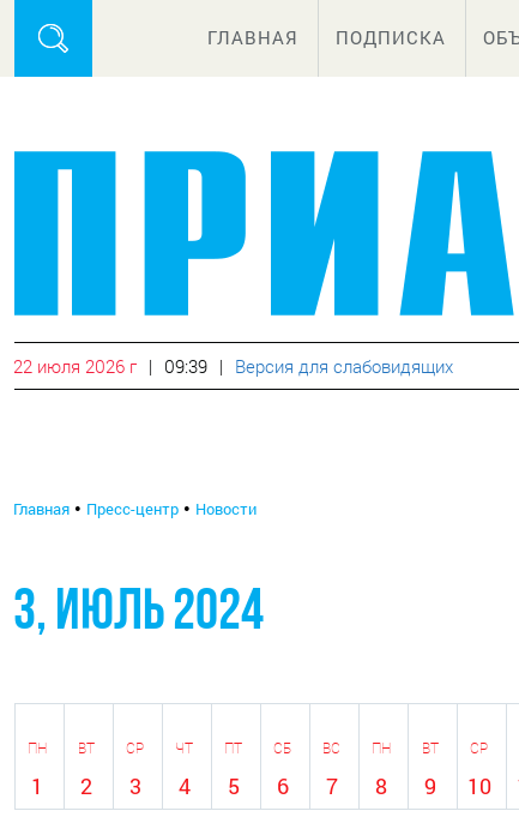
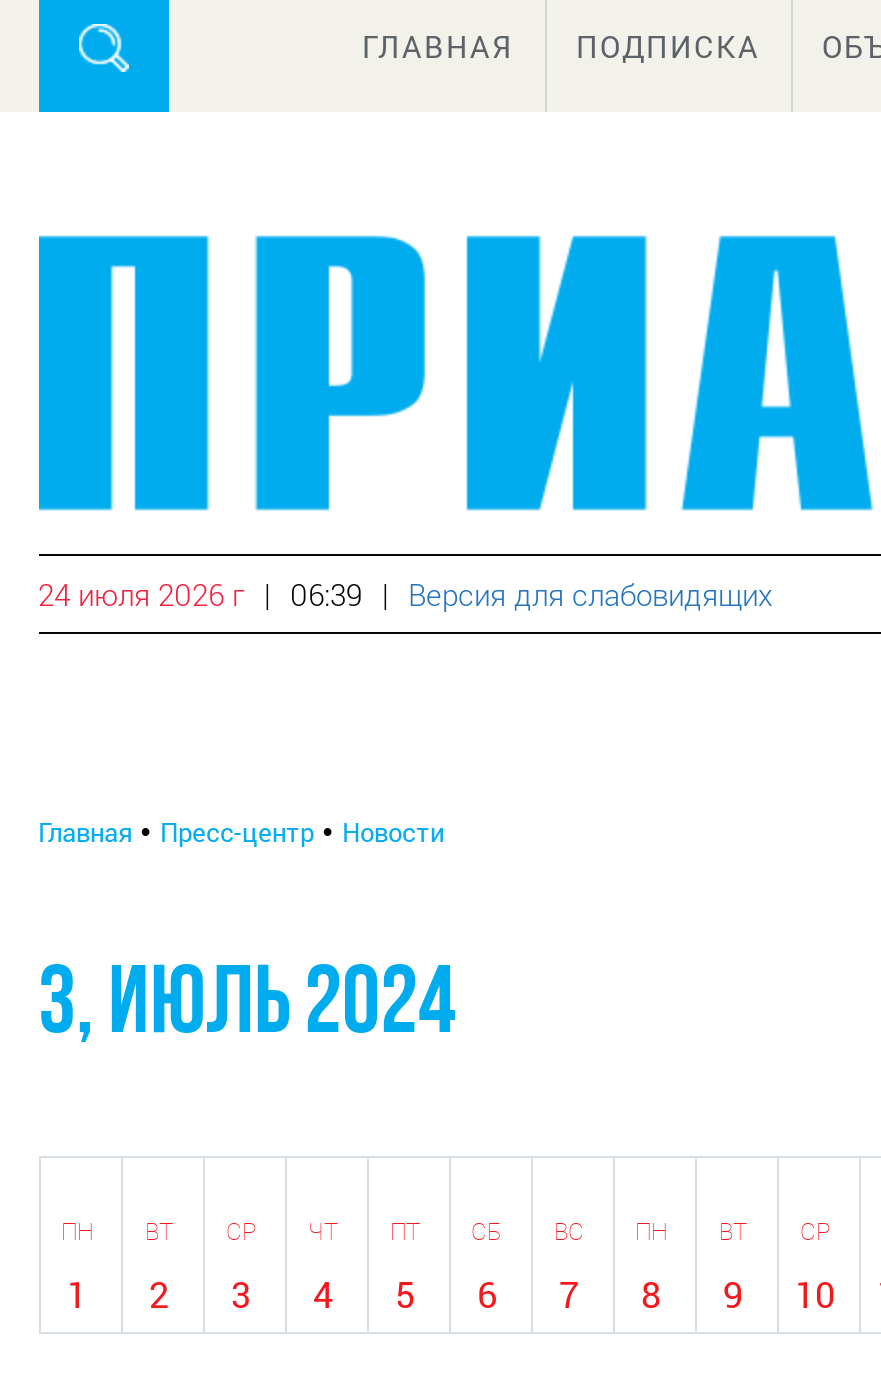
- 22 июля 2026 г
+ 24 июля 2026 г

- 09:39
+ 06:39
